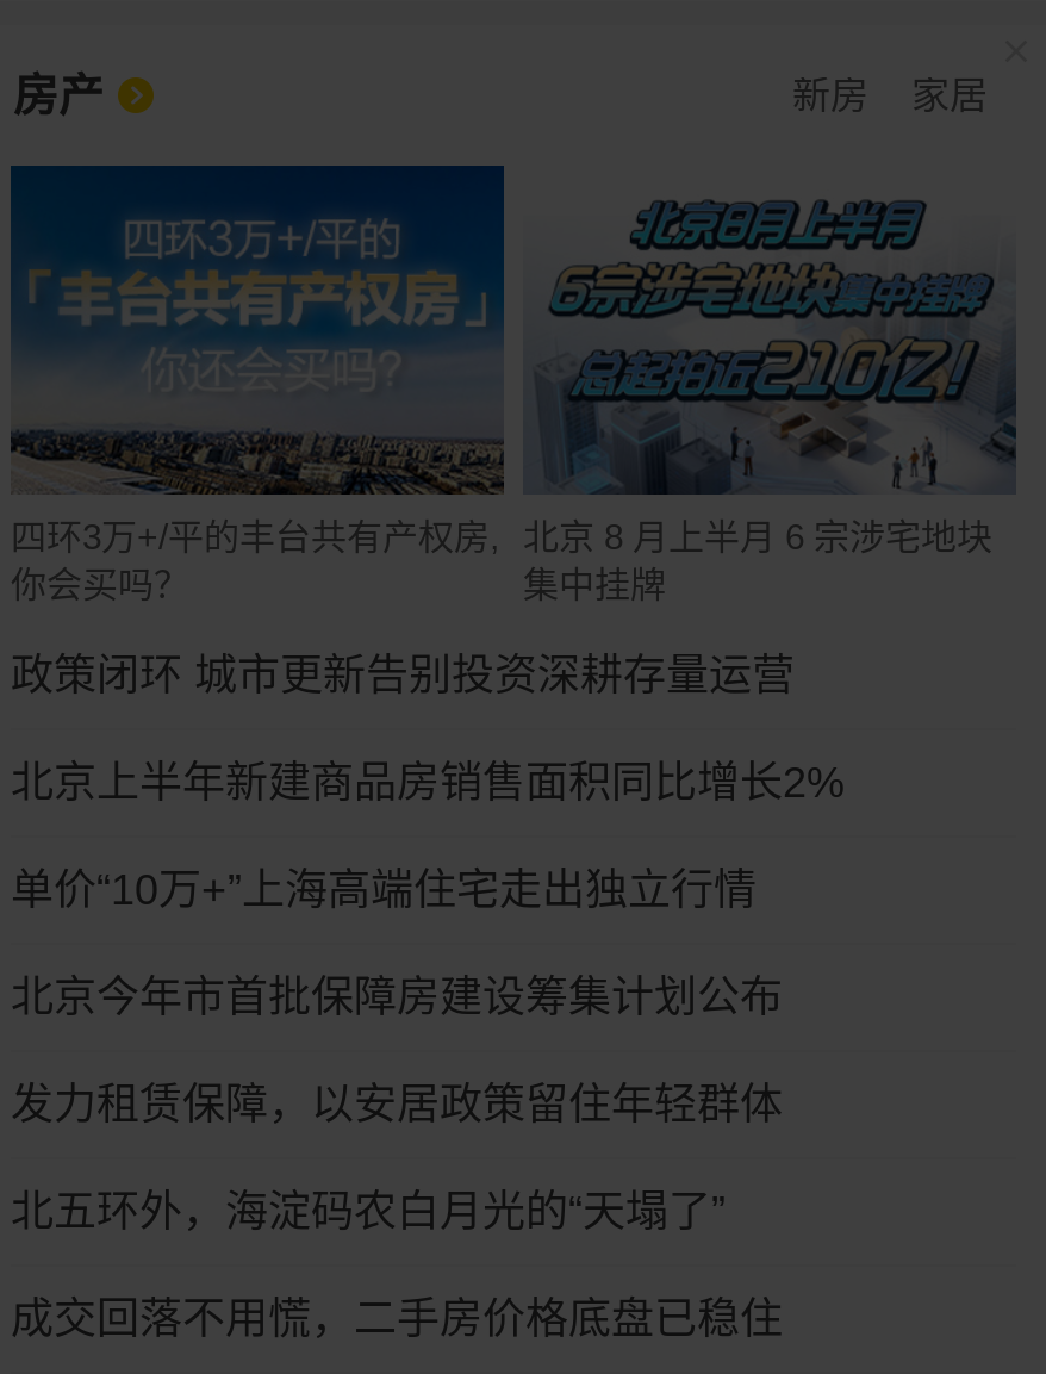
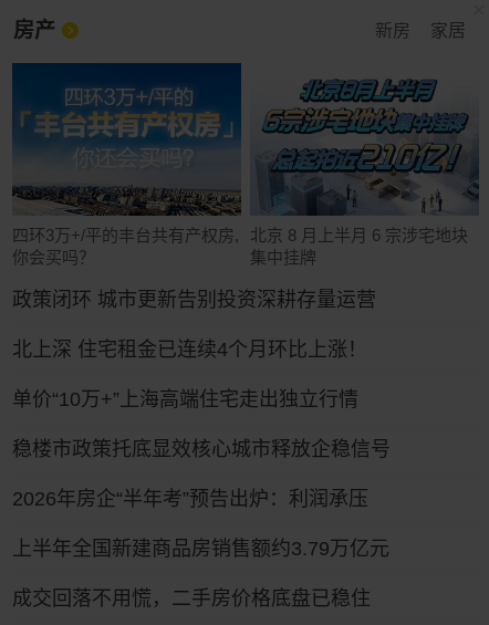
- 北京上半年新建商品房销售面积同比增长2%
+ 北上深 住宅租金已连续4个月环比上涨！

- 北京今年市首批保障房建设筹集计划公布
+ 稳楼市政策托底显效核心城市释放企稳信号

- 发力租赁保障，以安居政策留住年轻群体
+ 2026年房企“半年考”预告出炉：利润承压

- 北五环外，海淀码农白月光的“天塌了”
+ 上半年全国新建商品房销售额约3.79万亿元
